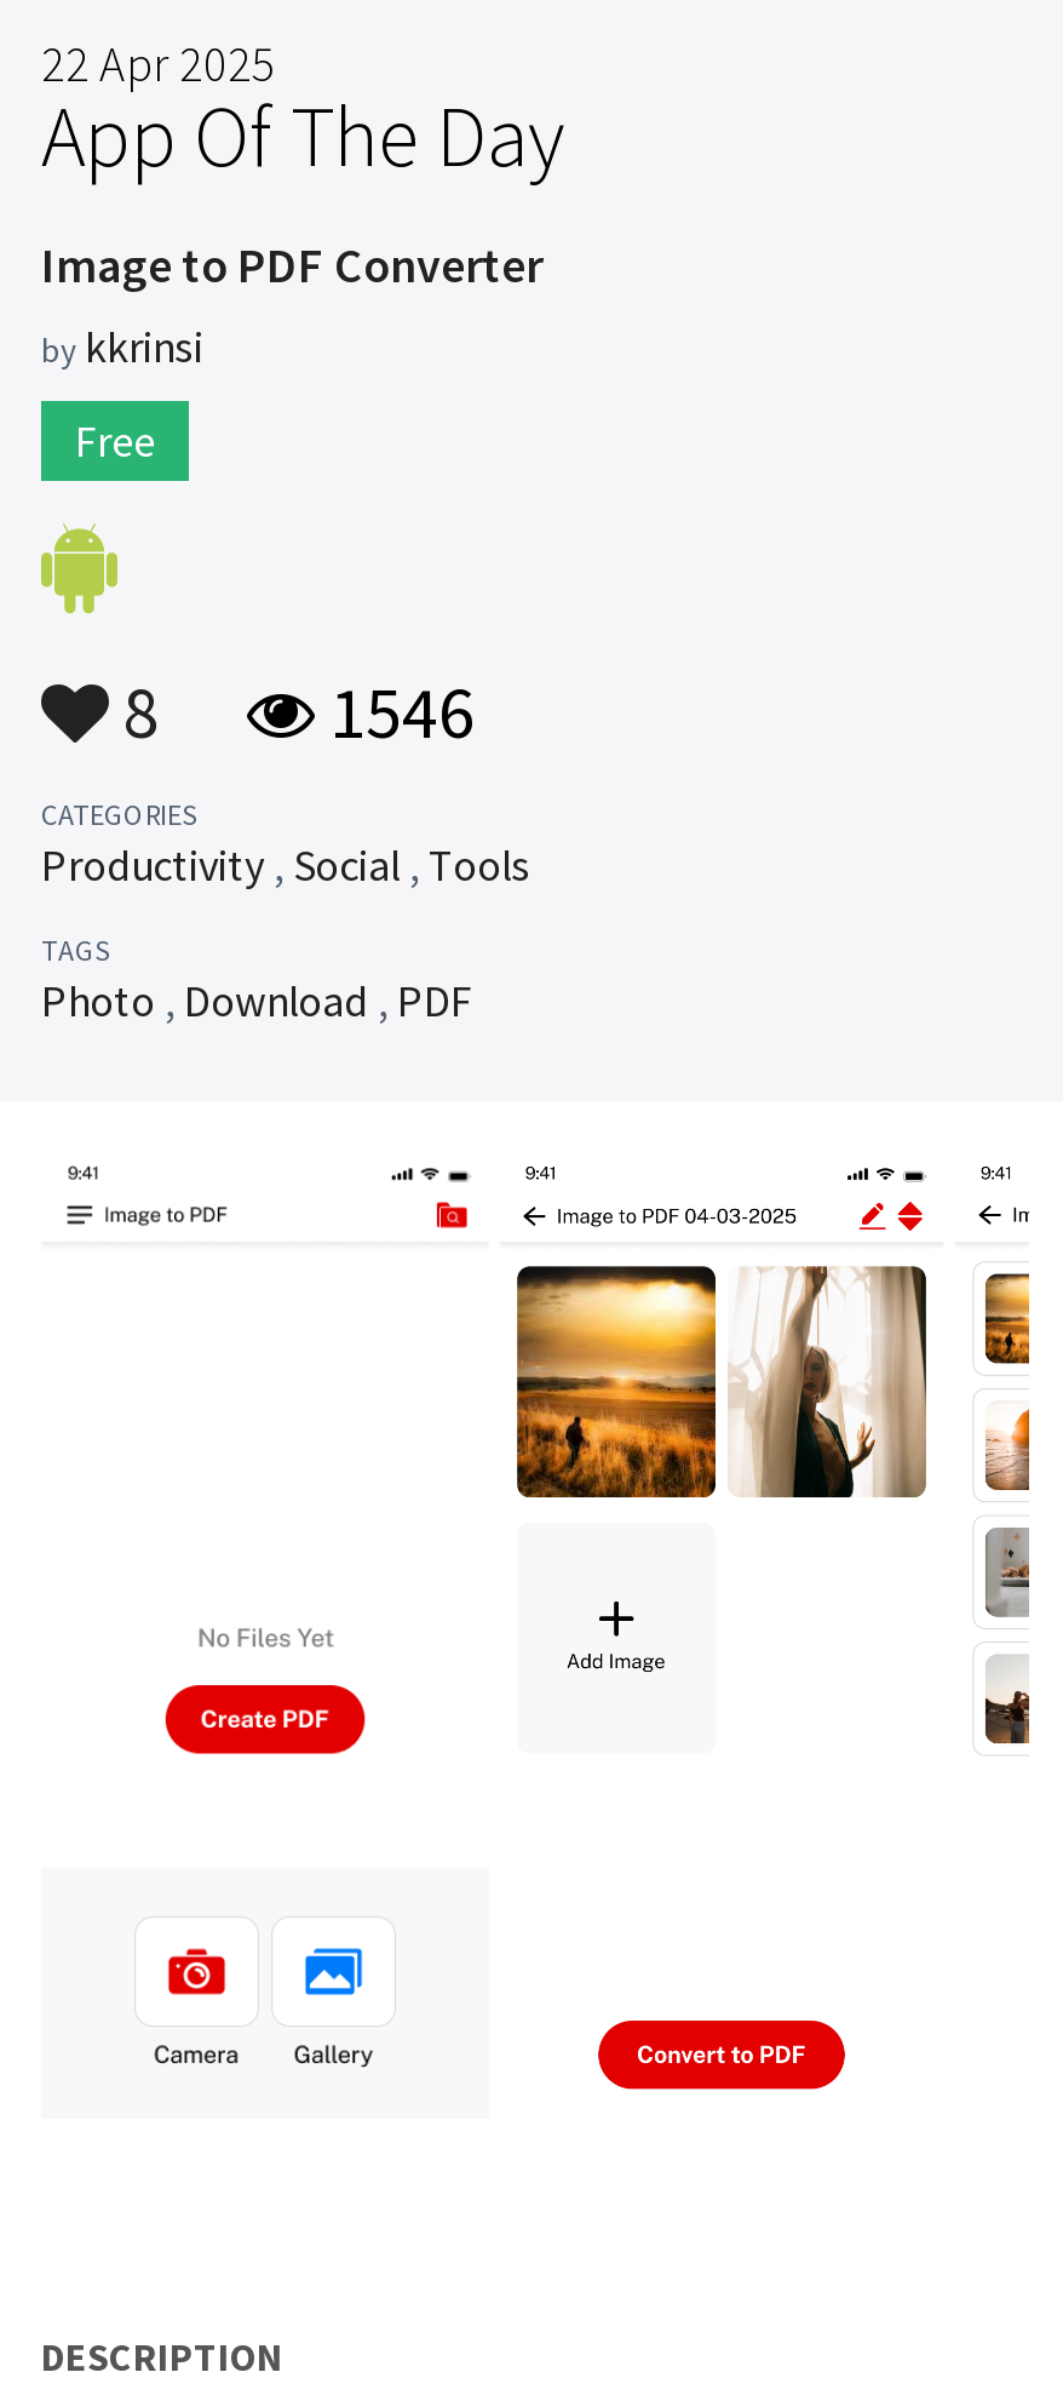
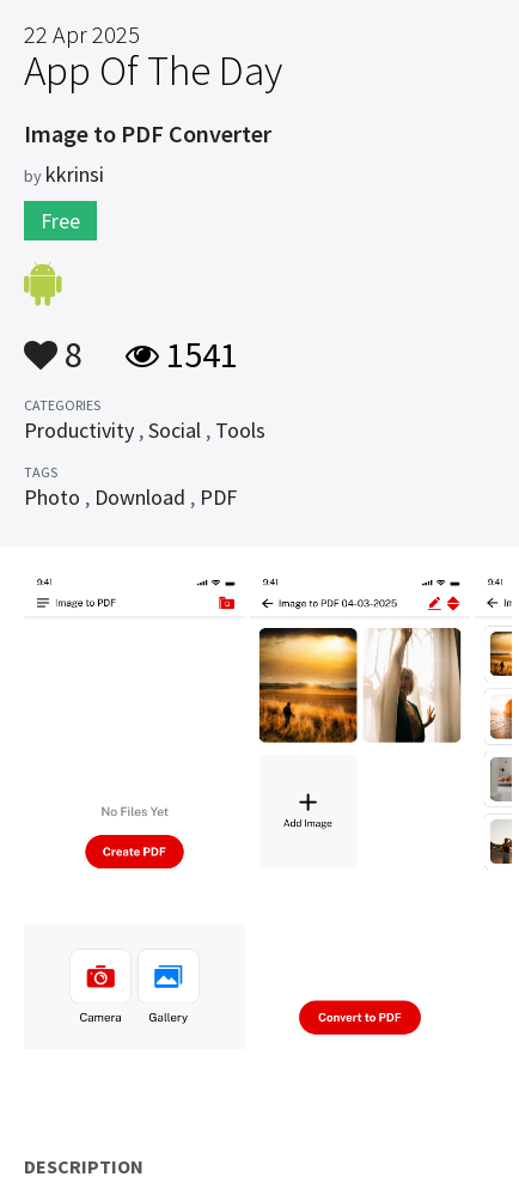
- 8 1546
+ 8 1541
